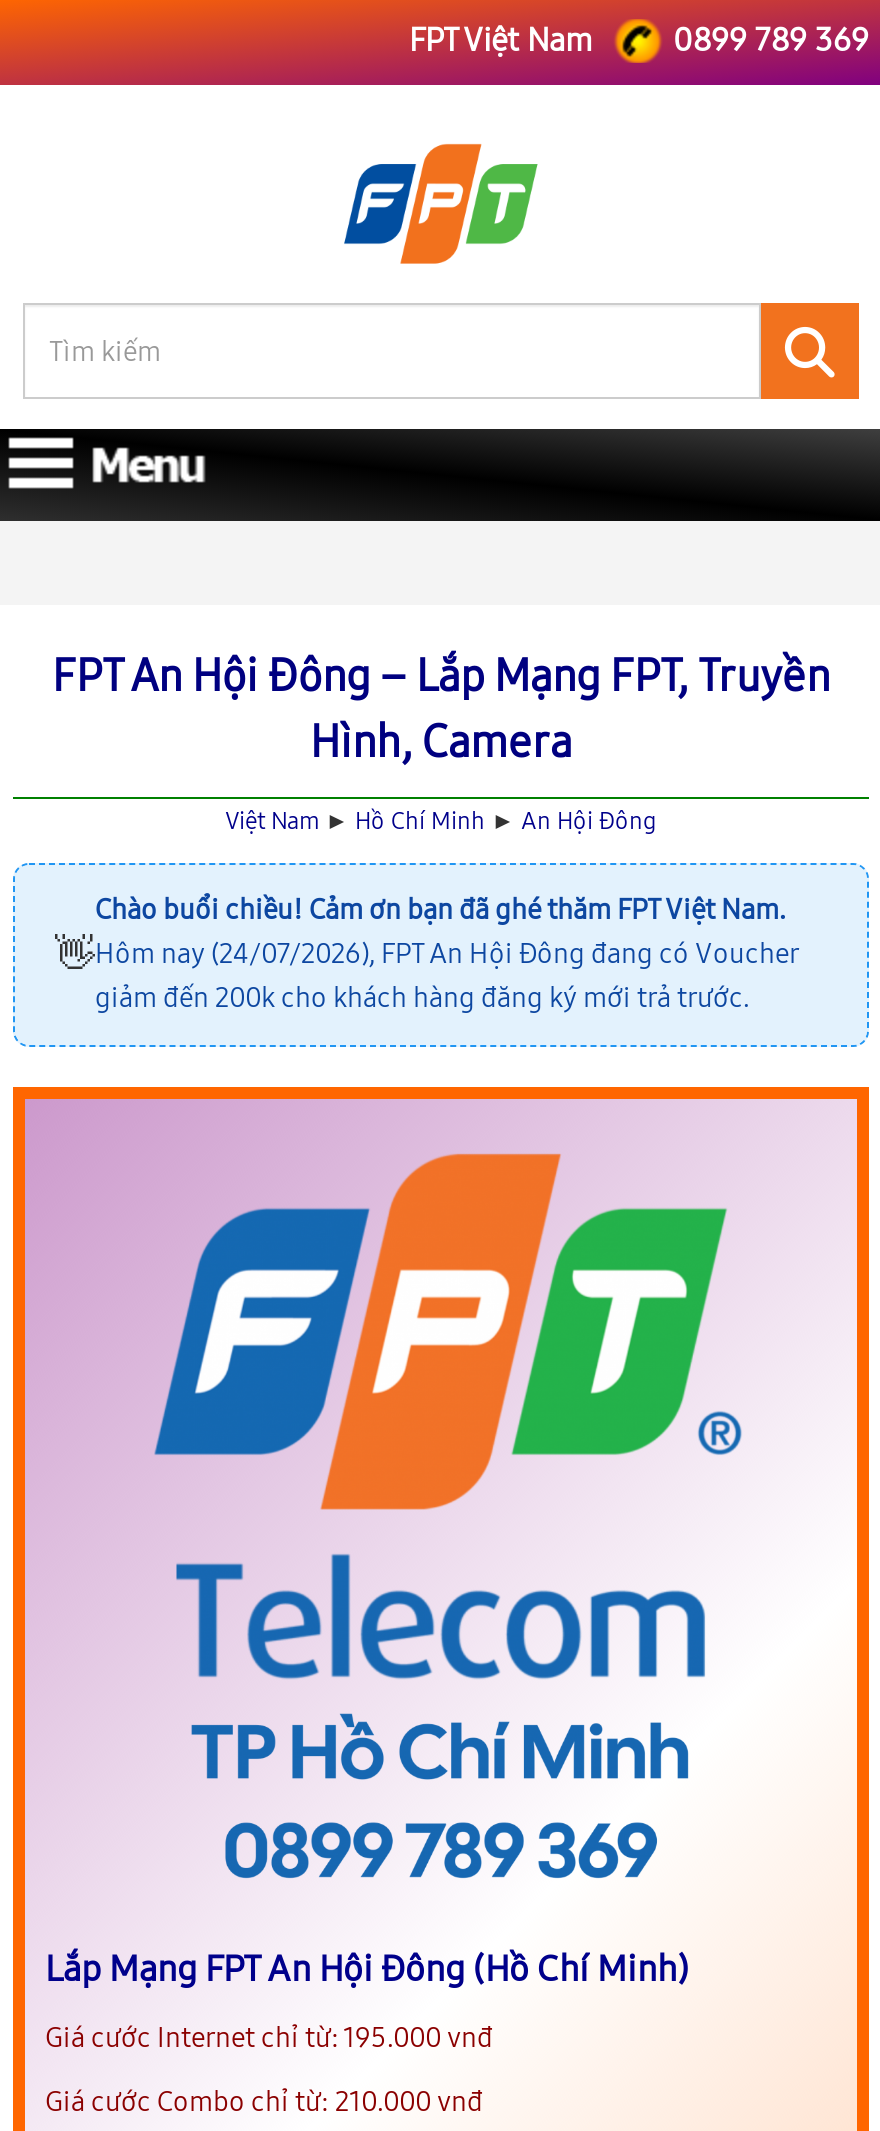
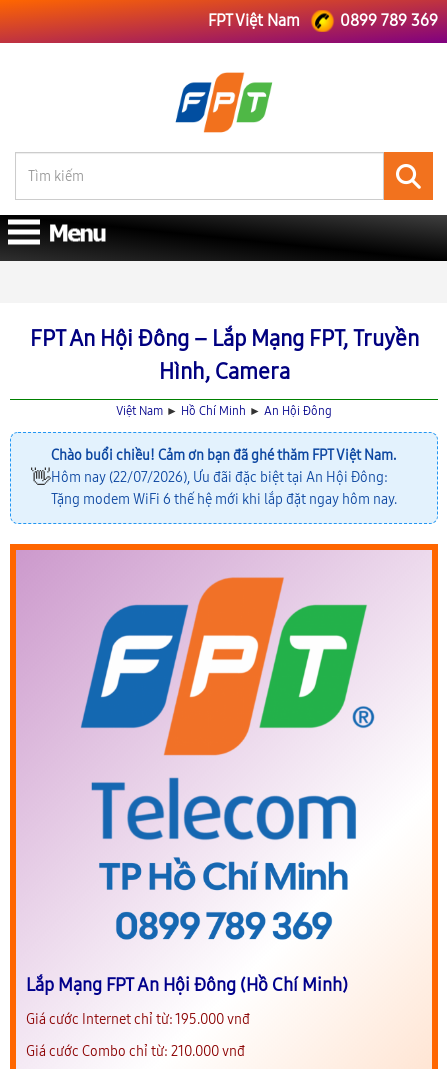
- Hôm nay (24/07/2026), FPT An Hội Đông đang có Voucher
- giảm đến 200k cho khách hàng đăng ký mới trả trước.
+ Hôm nay (22/07/2026), Ưu đãi đặc biệt tại An Hội Đông:
+ Tặng modem WiFi 6 thế hệ mới khi lắp đặt ngay hôm nay.
